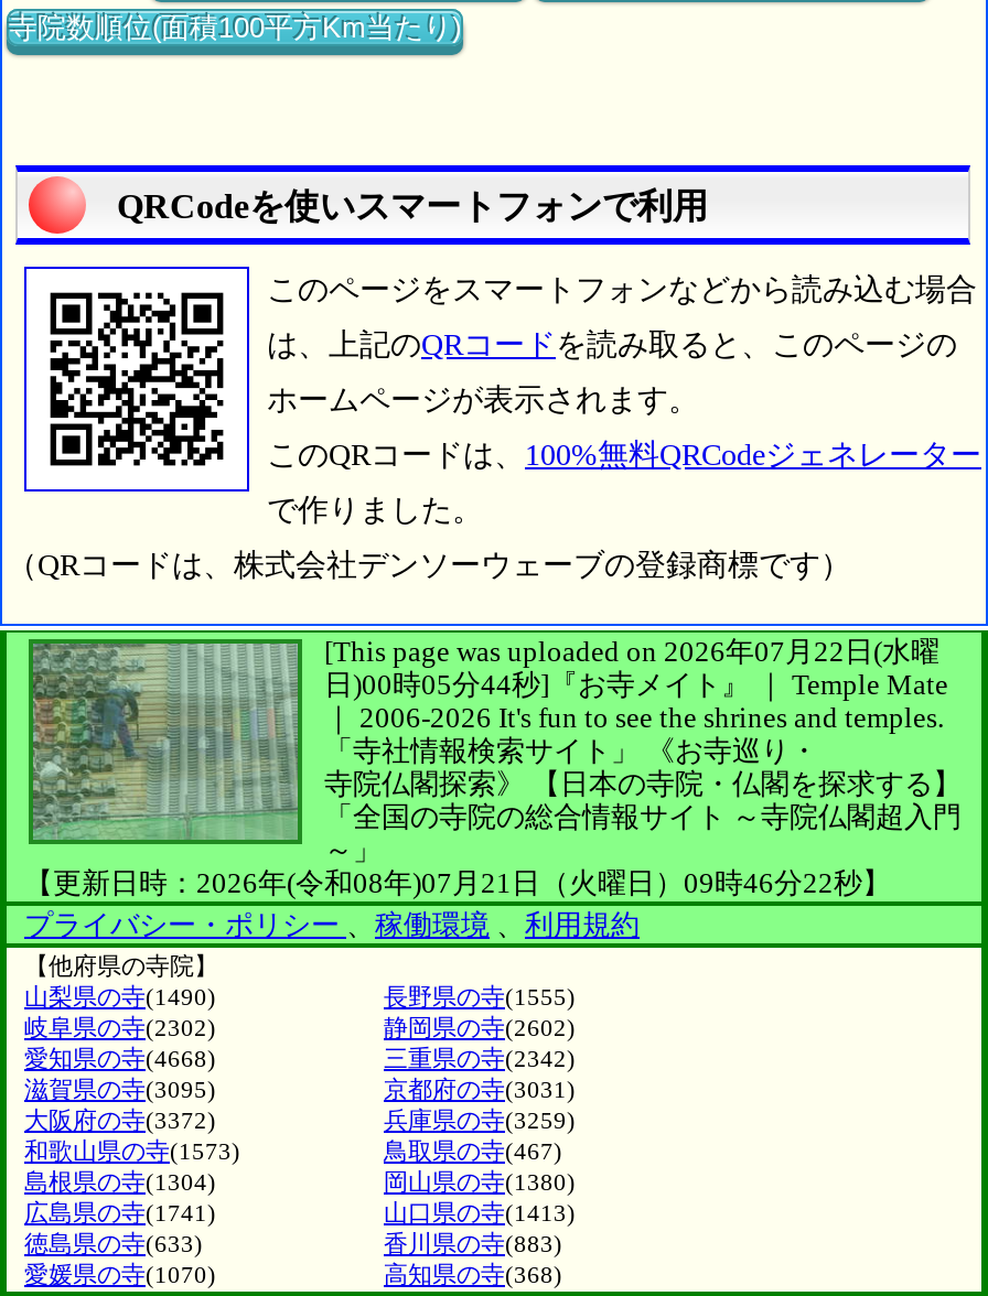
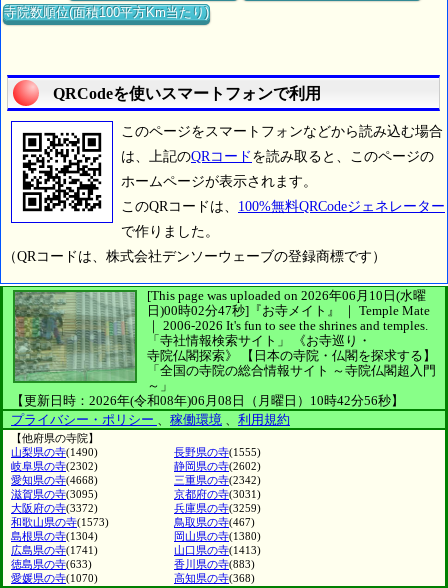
- [This page was uploaded on 2026年07月22日(水曜
+ [This page was uploaded on 2026年06月10日(水曜

- 日)00時05分44秒]『お寺メイト』 ｜ Temple Mate
+ 日)00時02分47秒]『お寺メイト』 ｜ Temple Mate

- 【更新日時：2026年(令和08年)07月21日（火曜日）09時46分22秒】
+ 【更新日時：2026年(令和08年)06月08日（月曜日）10時42分56秒】
